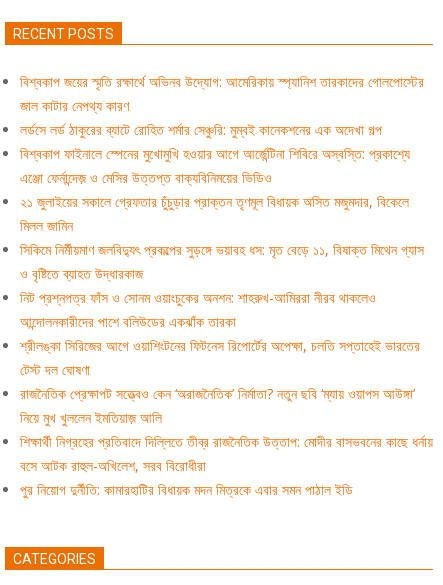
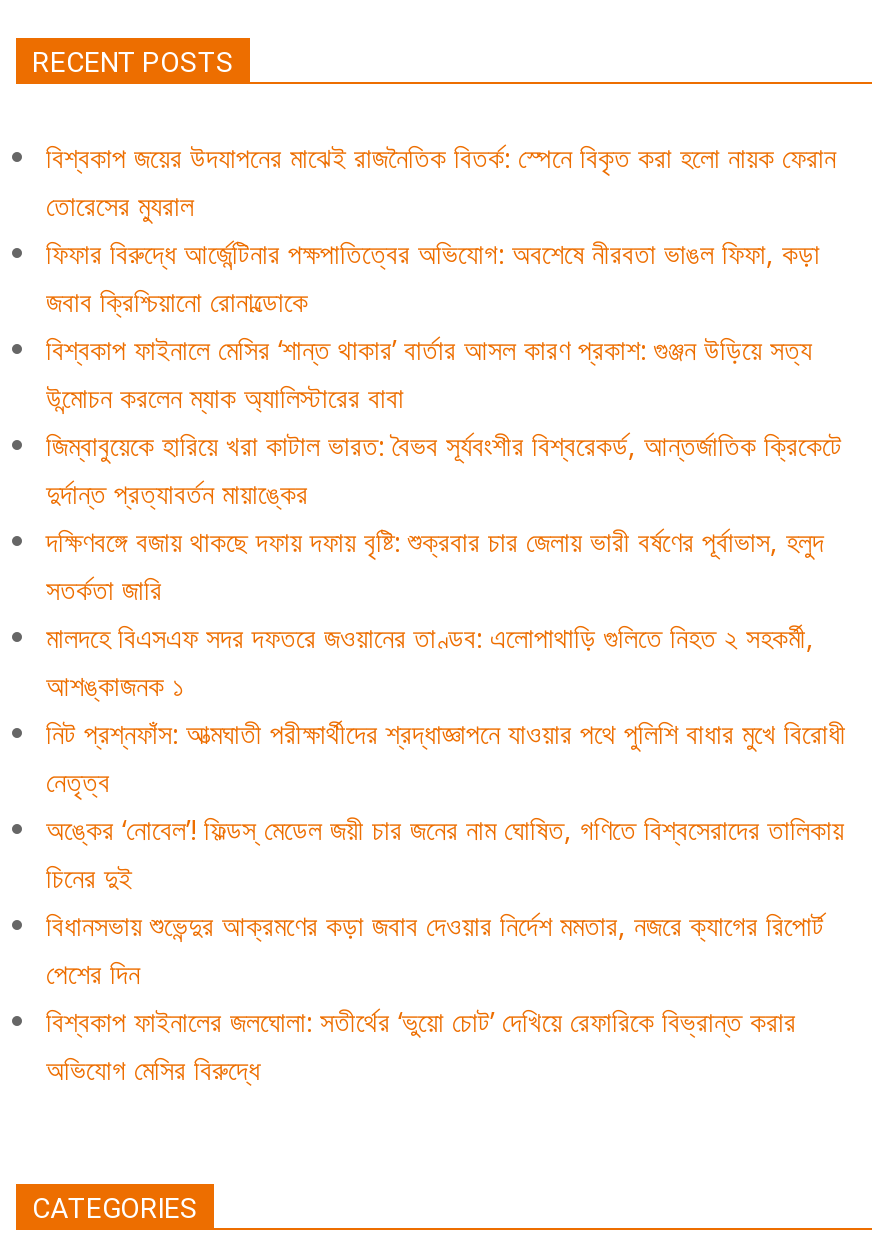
- বিশ্বকাপ জয়ের স্মৃতি রক্ষার্থে অভিনব উদ্যোগ: আমেরিকায় স্প্যানিশ তারকাদের গোলপোস্টের
- জাল কাটার নেপথ্য কারণ
- লর্ডসে লর্ড ঠাকুরের ব্যাটে রোহিত শর্মার সেঞ্চুরি: মুম্বই কানেকশনের এক অদেখা গল্প
- বিশ্বকাপ ফাইনালে স্পেনের মুখোমুখি হওয়ার আগে আর্জেন্টিনা শিবিরে অস্বস্তি: প্রকাশ্যে
- এঞ্জো ফের্নান্দেজ় ও মেসির উত্তপ্ত বাক্যবিনিময়ের ভিডিও
- ২১ জুলাইয়ের সকালে গ্রেফতার চুঁচুড়ার প্রাক্তন তৃণমূল বিধায়ক অসিত মজুমদার, বিকেলে
- মিলল জামিন
- সিকিমে নির্মীয়মাণ জলবিদ্যুৎ প্রকল্পের সুড়ঙ্গে ভয়াবহ ধস: মৃত বেড়ে ১১, বিষাক্ত মিথেন গ্যাস
- ও বৃষ্টিতে ব্যাহত উদ্ধারকাজ
- নিট প্রশ্নপত্র ফাঁস ও সোনম ওয়াংচুকের অনশন: শাহরুখ-আমিররা নীরব থাকলেও
- আন্দোলনকারীদের পাশে বলিউডের একঝাঁক তারকা
- শ্রীলঙ্কা সিরিজের আগে ওয়াশিংটনের ফিটনেস রিপোর্টের অপেক্ষা, চলতি সপ্তাহেই ভারতের
- টেস্ট দল ঘোষণা
- রাজনৈতিক প্রেক্ষাপট সত্ত্বেও কেন ‘অরাজনৈতিক’ নির্মাতা? নতুন ছবি ‘ম্যায় ওয়াপস আউঙ্গা’
- নিয়ে মুখ খুললেন ইমতিয়াজ় আলি
- শিক্ষার্থী নিগ্রহের প্রতিবাদে দিল্লিতে তীব্র রাজনৈতিক উত্তাপ: মোদীর বাসভবনের কাছে ধর্নায়
- বসে আটক রাহুল-অখিলেশ, সরব বিরোধীরা
- পুর নিয়োগ দুর্নীতি: কামারহাটির বিধায়ক মদন মিত্রকে এবার সমন পাঠাল ইডি
+ বিশ্বকাপ জয়ের উদযাপনের মাঝেই রাজনৈতিক বিতর্ক: স্পেনে বিকৃত করা হলো নায়ক ফেরান
+ তোরেসের ম্যুরাল
+ ফিফার বিরুদ্ধে আর্জেন্টিনার পক্ষপাতিত্বের অভিযোগ: অবশেষে নীরবতা ভাঙল ফিফা, কড়া
+ জবাব ক্রিশ্চিয়ানো রোনাল্ডোকে
+ বিশ্বকাপ ফাইনালে মেসির ‘শান্ত থাকার’ বার্তার আসল কারণ প্রকাশ: গুঞ্জন উড়িয়ে সত্য
+ উন্মোচন করলেন ম্যাক অ্যালিস্টারের বাবা
+ জিম্বাবুয়েকে হারিয়ে খরা কাটাল ভারত: বৈভব সূর্যবংশীর বিশ্বরেকর্ড, আন্তর্জাতিক ক্রিকেটে
+ দুর্দান্ত প্রত্যাবর্তন মায়াঙ্কের
+ দক্ষিণবঙ্গে বজায় থাকছে দফায় দফায় বৃষ্টি: শুক্রবার চার জেলায় ভারী বর্ষণের পূর্বাভাস, হলুদ
+ সতর্কতা জারি
+ মালদহে বিএসএফ সদর দফতরে জওয়ানের তাণ্ডব: এলোপাথাড়ি গুলিতে নিহত ২ সহকর্মী,
+ আশঙ্কাজনক ১
+ নিট প্রশ্নফাঁস: আত্মঘাতী পরীক্ষার্থীদের শ্রদ্ধাজ্ঞাপনে যাওয়ার পথে পুলিশি বাধার মুখে বিরোধী
+ নেতৃত্ব
+ অঙ্কের ‘নোবেল’! ফিল্ডস্‌ মেডেল জয়ী চার জনের নাম ঘোষিত, গণিতে বিশ্বসেরাদের তালিকায়
+ চিনের দুই
+ বিধানসভায় শুভেন্দুর আক্রমণের কড়া জবাব দেওয়ার নির্দেশ মমতার, নজরে ক্যাগের রিপোর্ট
+ পেশের দিন
+ বিশ্বকাপ ফাইনালের জলঘোলা: সতীর্থের ‘ভুয়ো চোট’ দেখিয়ে রেফারিকে বিভ্রান্ত করার
+ অভিযোগ মেসির বিরুদ্ধে
